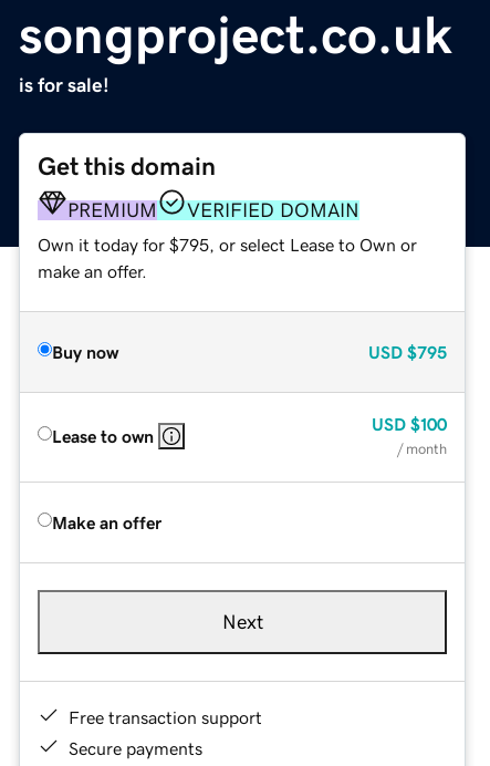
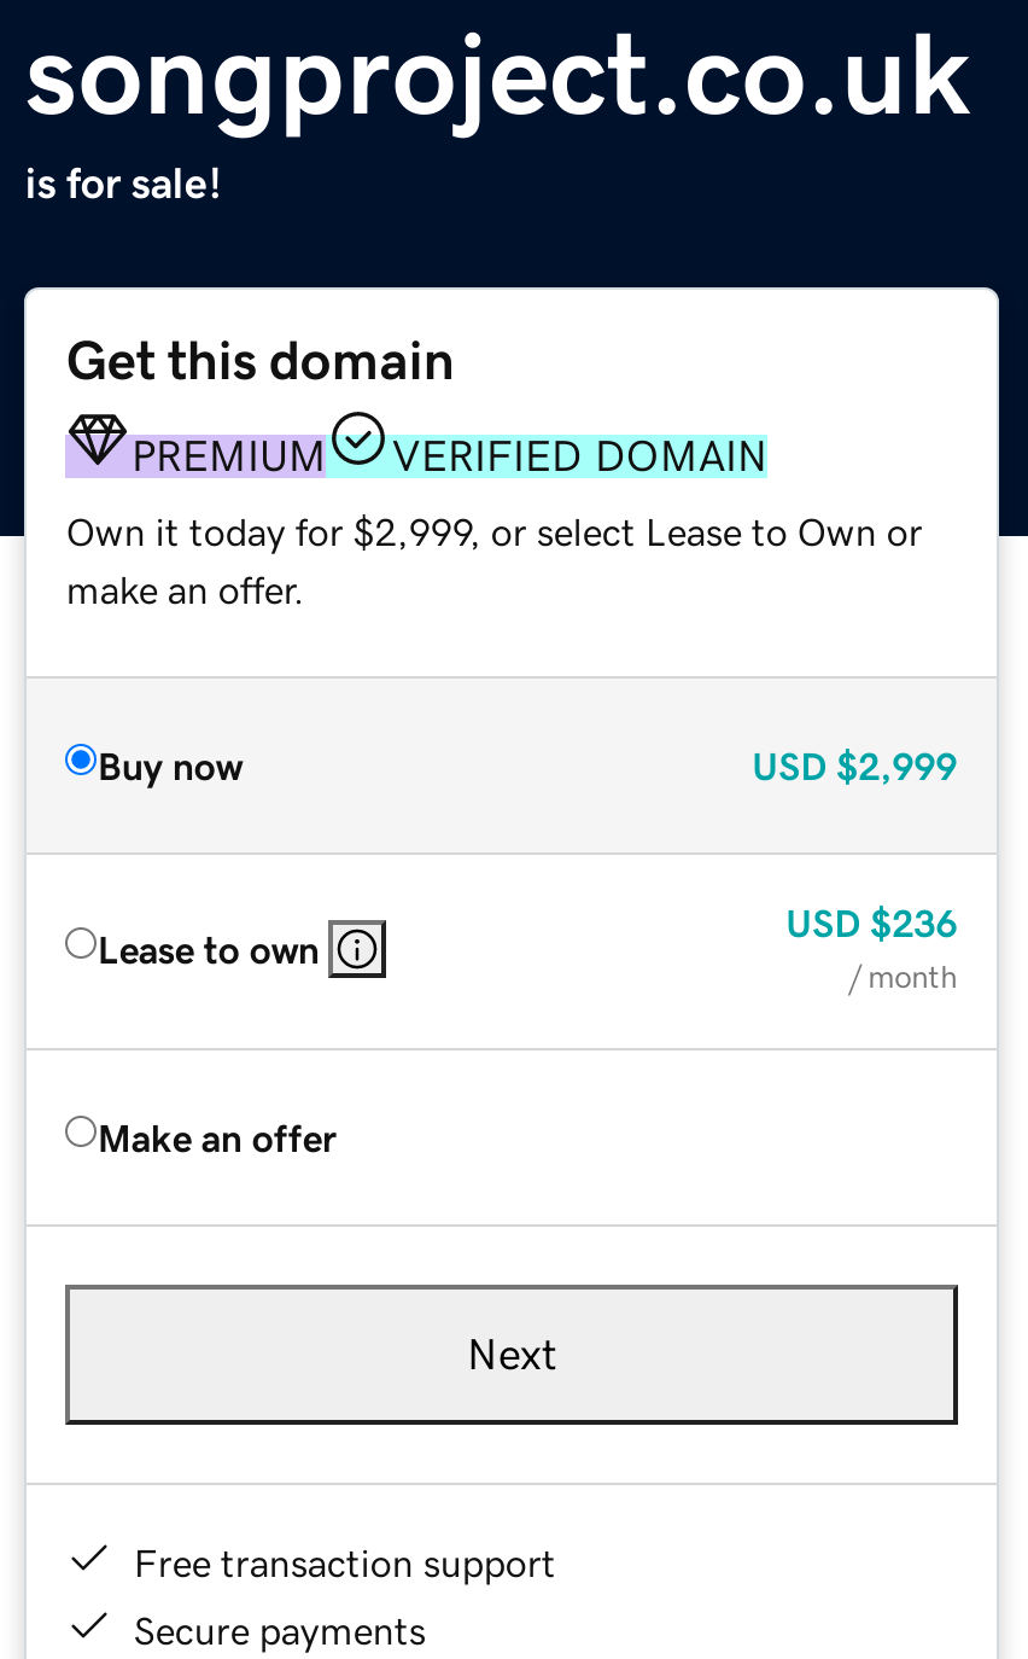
- Own it today for $795, or select Lease to Own or
+ Own it today for $2,999, or select Lease to Own or

- USD $795
+ USD $2,999

- USD $100
+ USD $236
